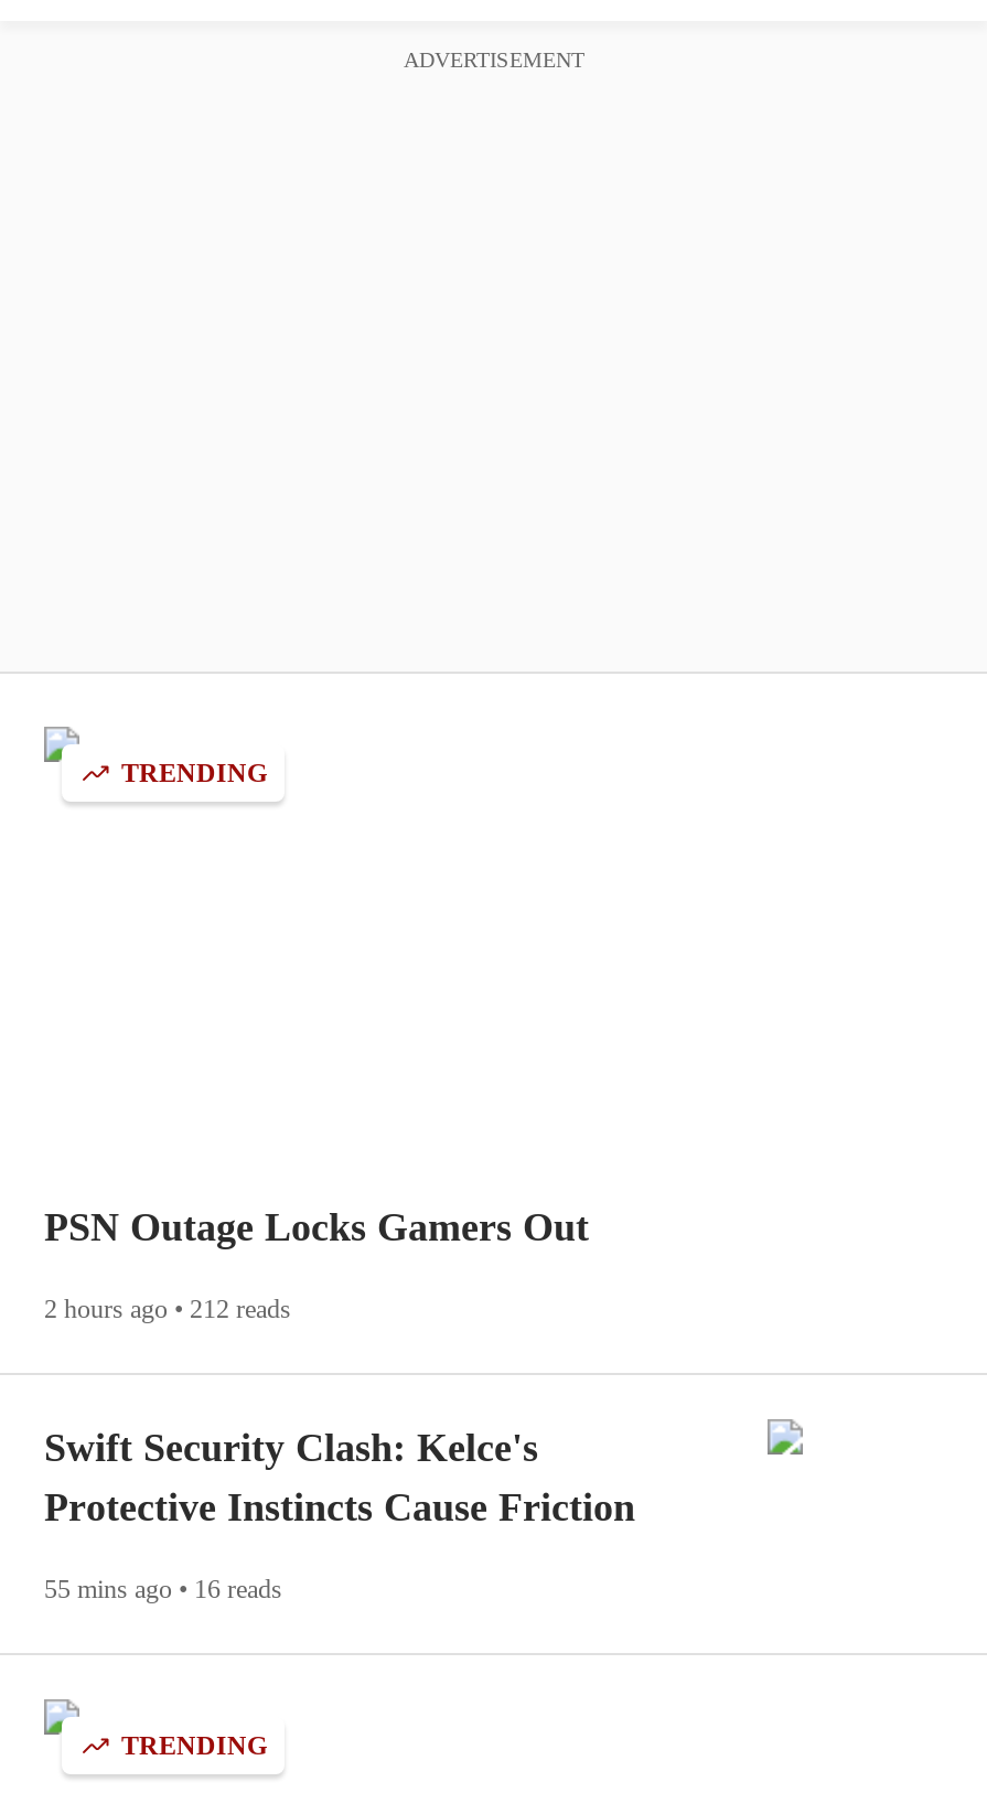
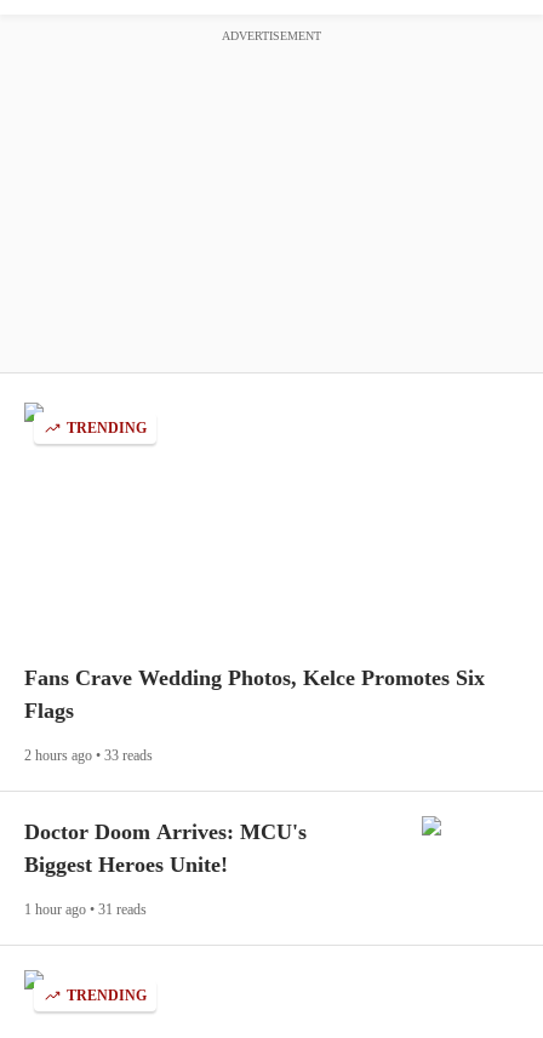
- PSN Outage Locks Gamers Out
+ Fans Crave Wedding Photos, Kelce Promotes Six
+ Flags

- 2 hours ago • 212 reads
+ 2 hours ago • 33 reads

- Swift Security Clash: Kelce's
- Protective Instincts Cause Friction
+ Doctor Doom Arrives: MCU's
+ Biggest Heroes Unite!

- 55 mins ago • 16 reads
+ 1 hour ago • 31 reads
